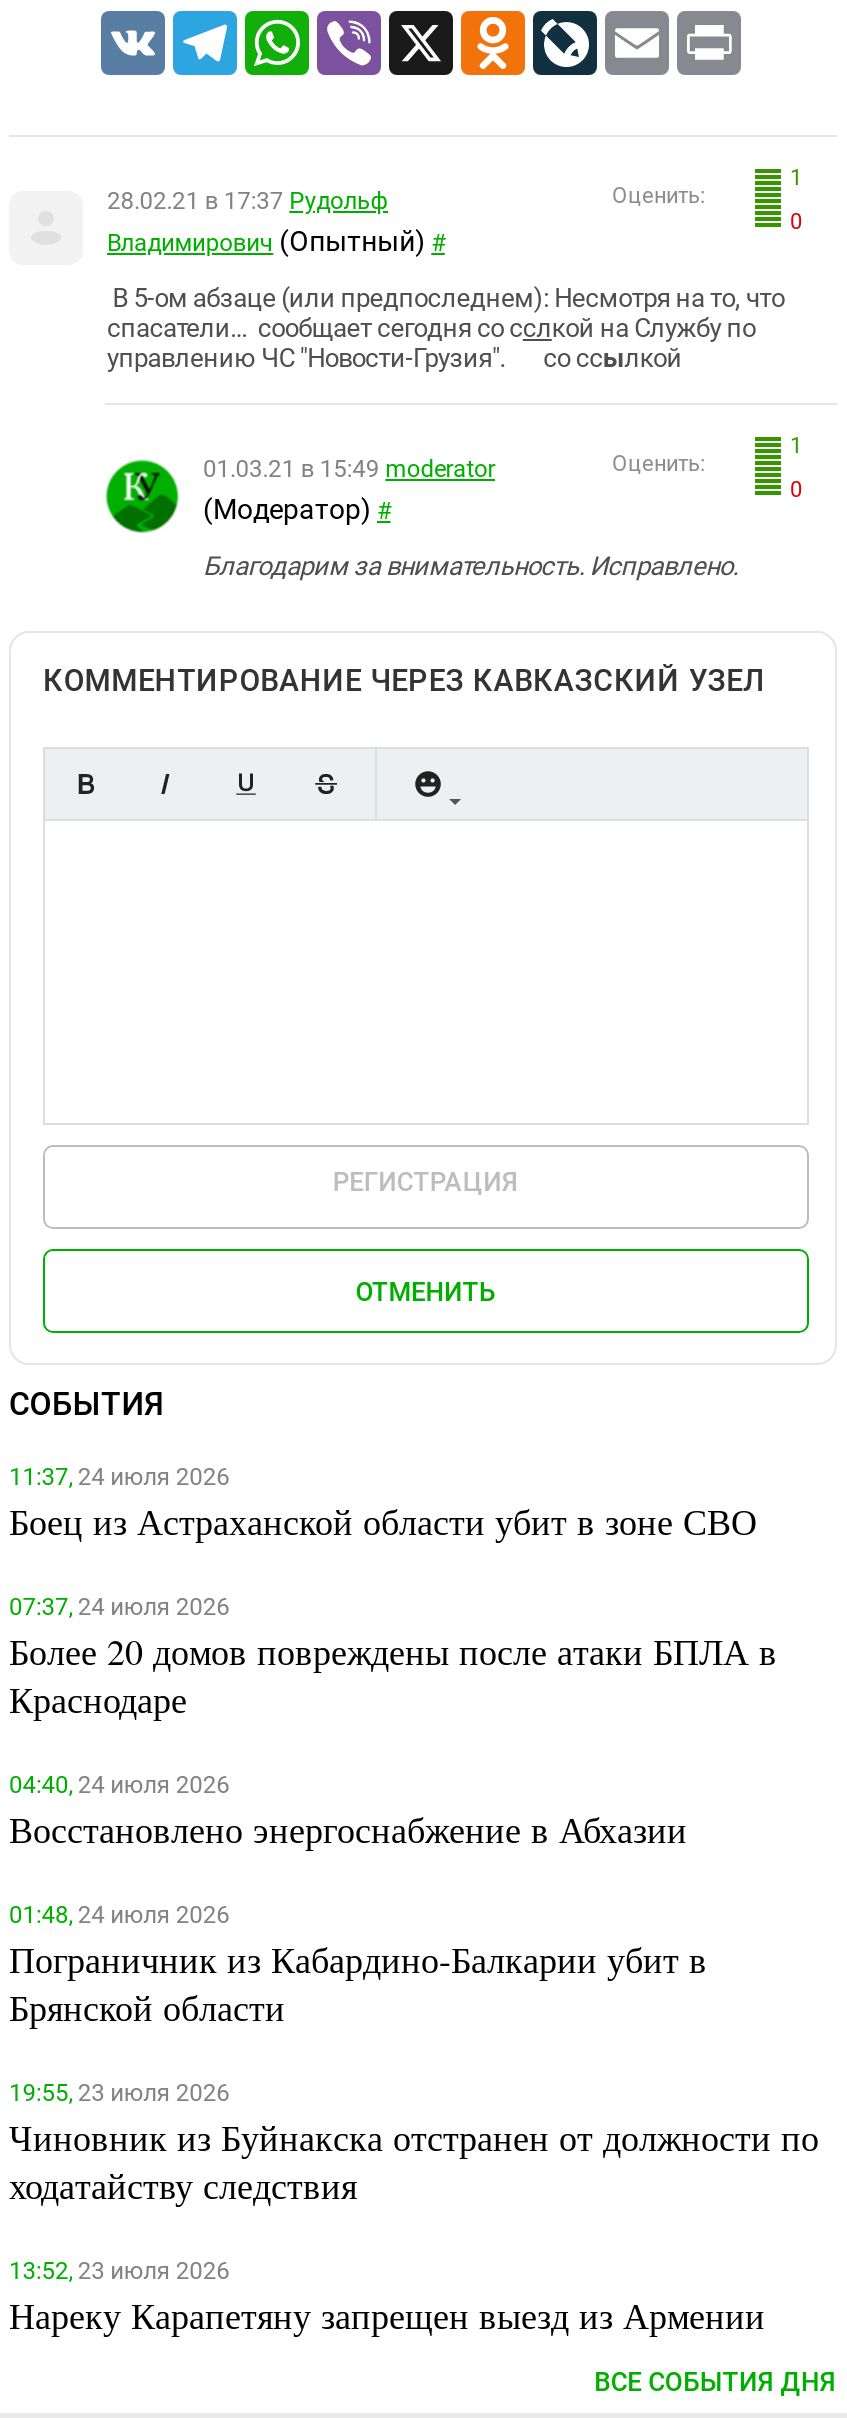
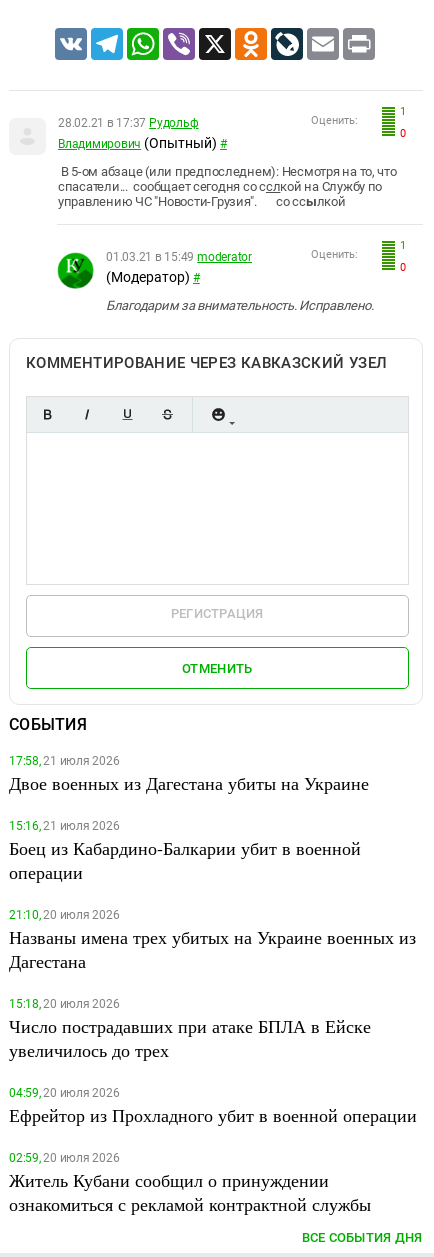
- 11:37, 24 июля 2026
- Боец из Астраханской области убит в зоне СВО
+ 17:58, 21 июля 2026
+ Двое военных из Дагестана убиты на Украине

- 07:37, 24 июля 2026
- Более 20 домов повреждены после атаки БПЛА в
- Краснодаре
+ 15:16, 21 июля 2026
+ Боец из Кабардино-Балкарии убит в военной
+ операции

- 04:40, 24 июля 2026
- Восстановлено энергоснабжение в Абхазии
+ 21:10, 20 июля 2026
+ Названы имена трех убитых на Украине военных из
+ Дагестана

- 01:48, 24 июля 2026
- Пограничник из Кабардино-Балкарии убит в
- Брянской области
+ 15:18, 20 июля 2026
+ Число пострадавших при атаке БПЛА в Ейске
+ увеличилось до трех

- 19:55, 23 июля 2026
- Чиновник из Буйнакска отстранен от должности по
- ходатайству следствия
+ 04:59, 20 июля 2026
+ Ефрейтор из Прохладного убит в военной операции

- 13:52, 23 июля 2026
- Нареку Карапетяну запрещен выезд из Армении
+ 02:59, 20 июля 2026
+ Житель Кубани сообщил о принуждении
+ ознакомиться с рекламой контрактной службы
